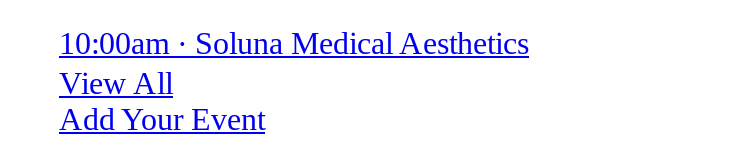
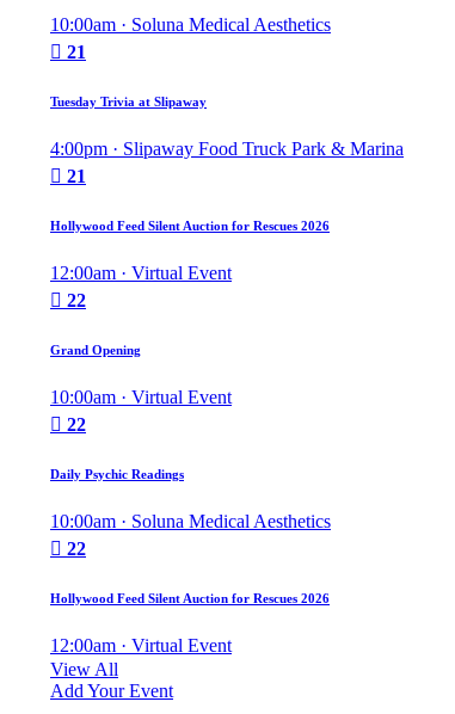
+ 21
+ Tuesday Trivia at Slipaway
+ 4:00pm · Slipaway Food Truck Park & Marina
+ 21
+ Hollywood Feed Silent Auction for Rescues 2026
+ 12:00am · Virtual Event
+ 22
+ Grand Opening
+ 10:00am · Virtual Event
+ 22
+ Daily Psychic Readings
+ 10:00am · Soluna Medical Aesthetics
+ 22
+ Hollywood Feed Silent Auction for Rescues 2026
+ 12:00am · Virtual Event
